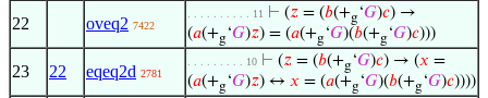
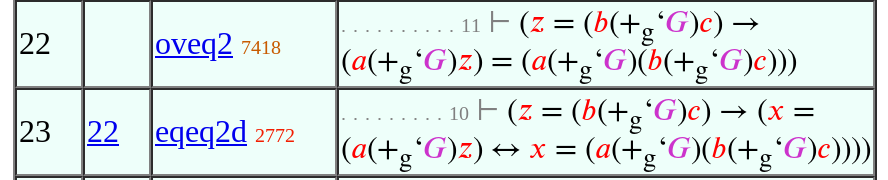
- oveq2 7422
+ oveq2 7418

- eqeq2d 2781
+ eqeq2d 2772
